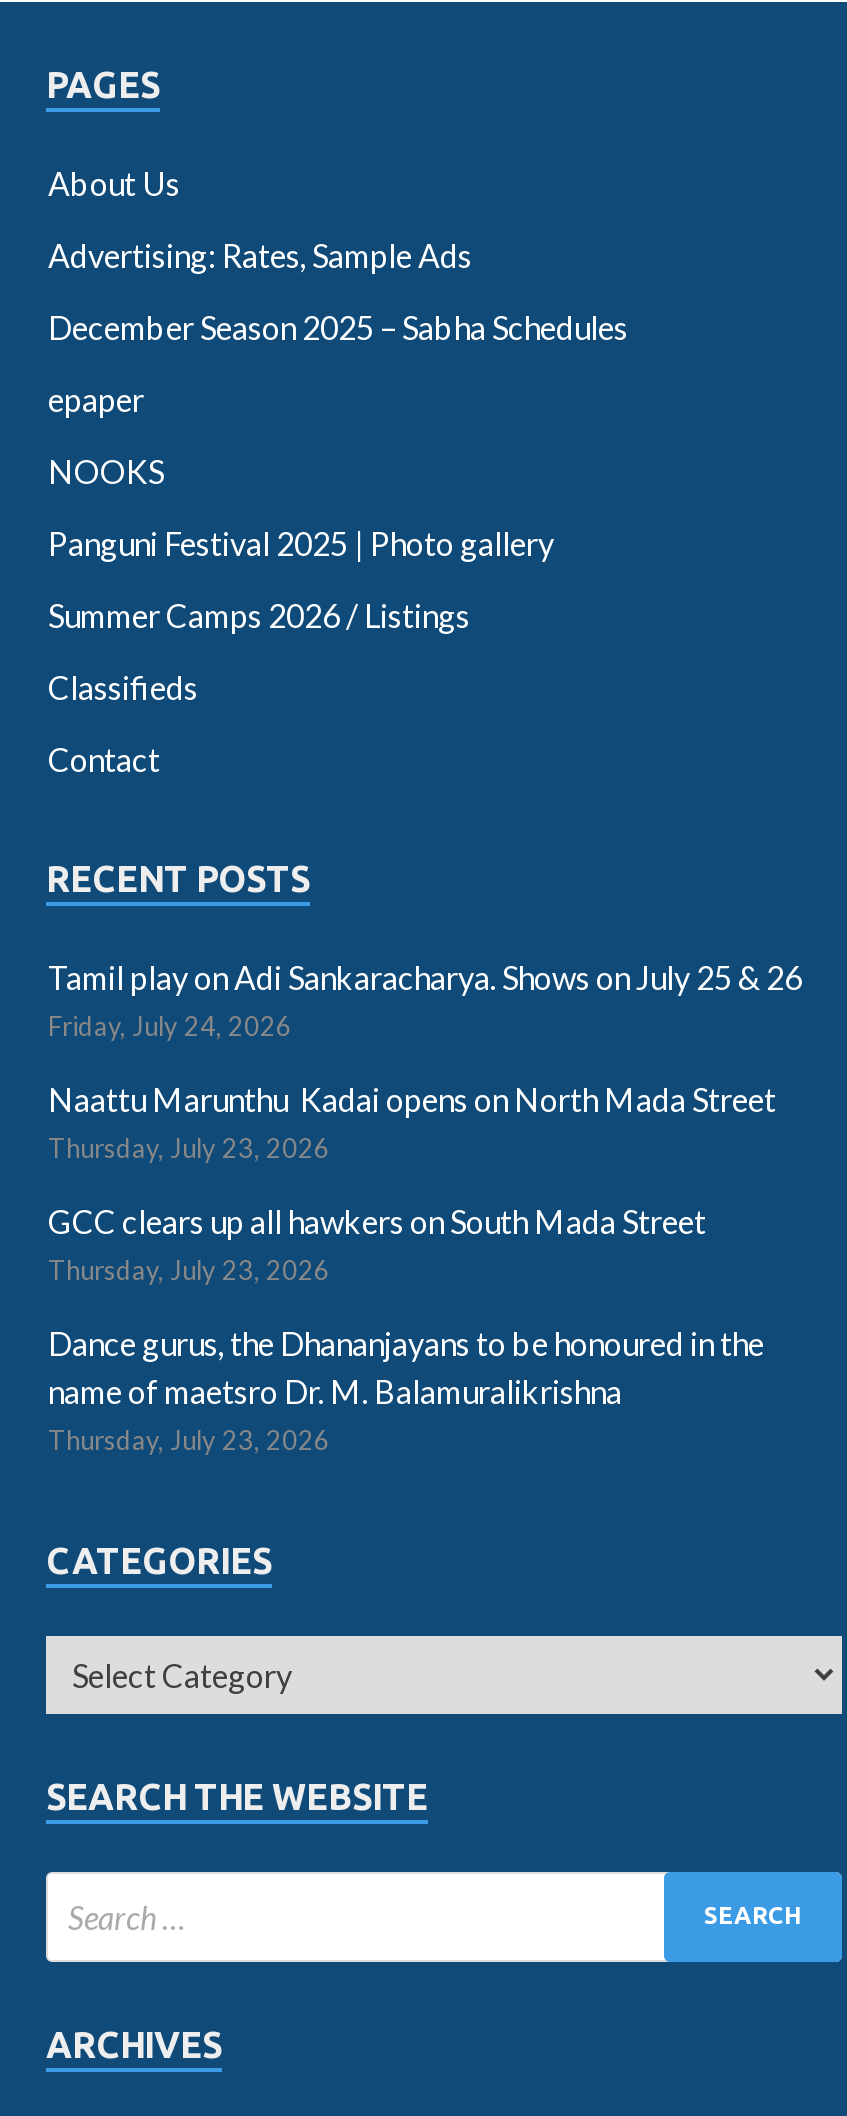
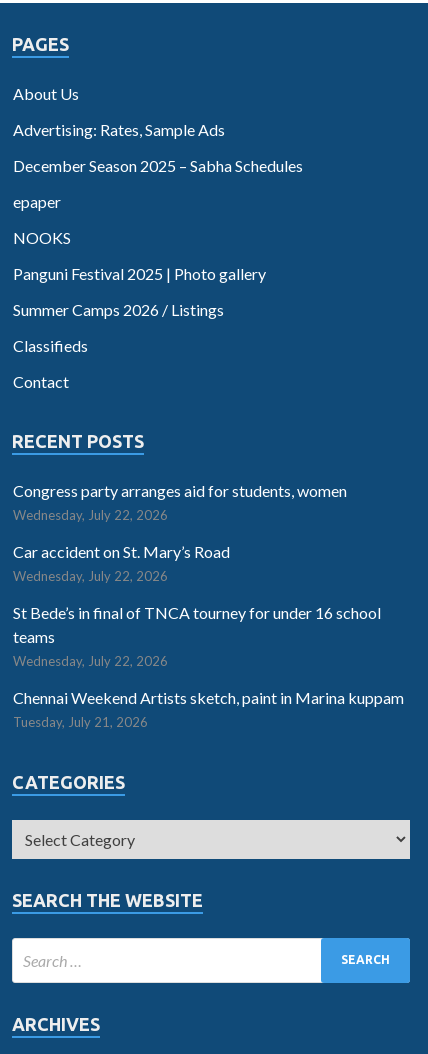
- Tamil play on Adi Sankaracharya. Shows on July 25 & 26
- Friday, July 24, 2026
+ Congress party arranges aid for students, women
+ Wednesday, July 22, 2026

- Naattu Marunthu Kadai opens on North Mada Street
- Thursday, July 23, 2026
+ Car accident on St. Mary’s Road
+ Wednesday, July 22, 2026

- GCC clears up all hawkers on South Mada Street
- Thursday, July 23, 2026
+ St Bede’s in final of TNCA tourney for under 16 school
+ teams
+ Wednesday, July 22, 2026

- Dance gurus, the Dhananjayans to be honoured in the
- name of maetsro Dr. M. Balamuralikrishna
- Thursday, July 23, 2026
+ Chennai Weekend Artists sketch, paint in Marina kuppam
+ Tuesday, July 21, 2026
